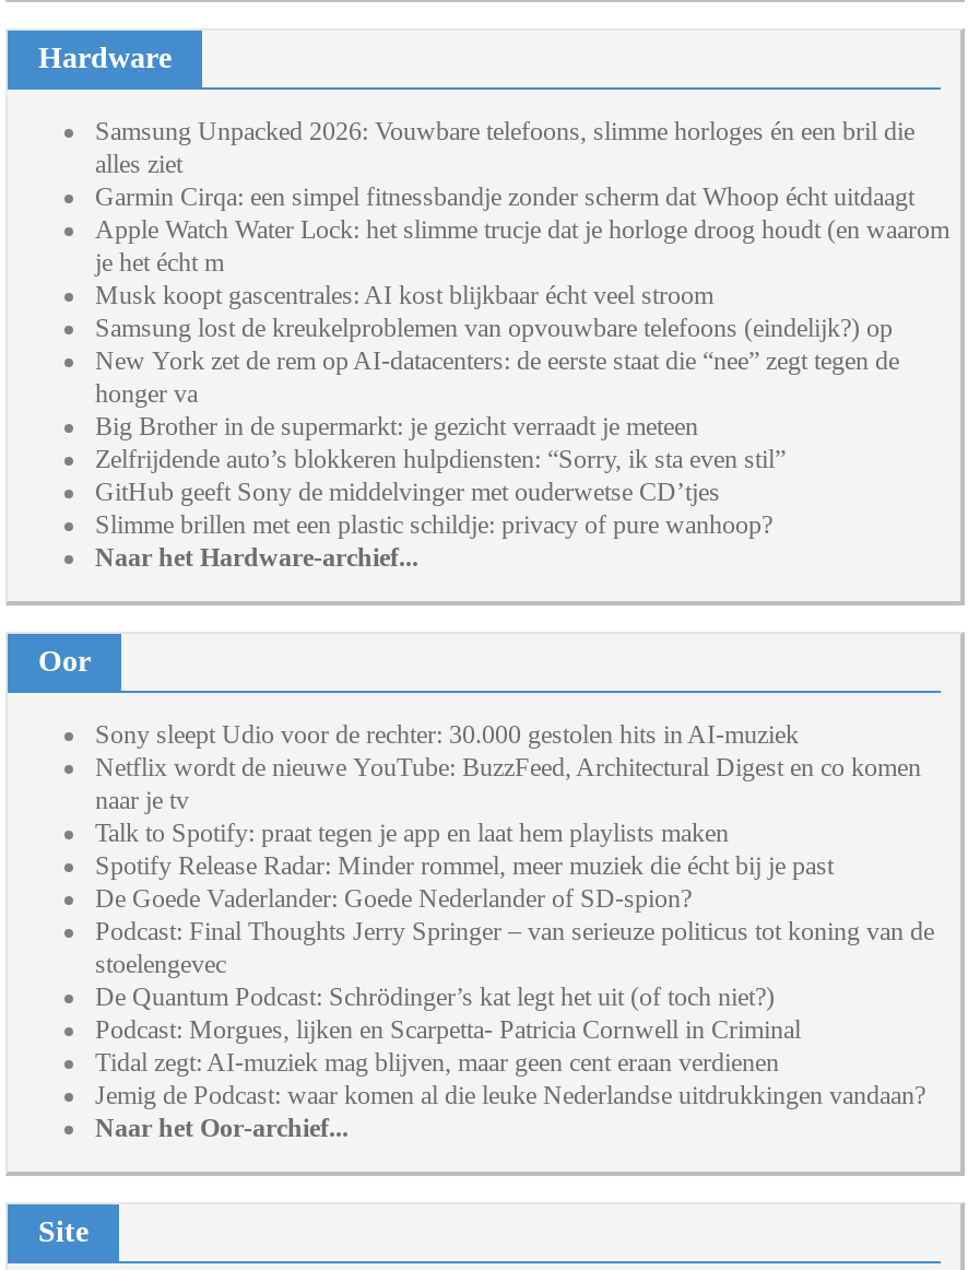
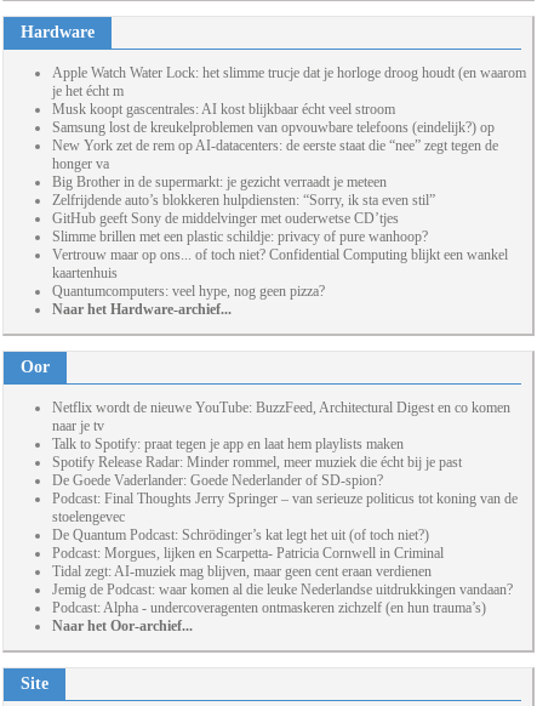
- Samsung Unpacked 2026: Vouwbare telefoons, slimme horloges én een bril die
- alles ziet
- Garmin Cirqa: een simpel fitnessbandje zonder scherm dat Whoop écht uitdaagt

moved up: Apple Watch Water Lock: het slimme trucje dat je horloge droog houdt (en waarom | je het écht m | Musk koopt gascentrales: AI kost blijkbaar écht veel stroom | ... | GitHub geeft Sony de middelvinger met ouderwetse CD’tjes | Slimme brillen met een plastic schildje: privacy of pure wanhoop?

+ Vertrouw maar op ons... of toch niet? Confidential Computing blijkt een wankel
+ kaartenhuis
+ Quantumcomputers: veel hype, nog geen pizza?

- Sony sleept Udio voor de rechter: 30.000 gestolen hits in AI-muziek

+ Podcast: Alpha - undercoveragenten ontmaskeren zichzelf (en hun trauma’s)
